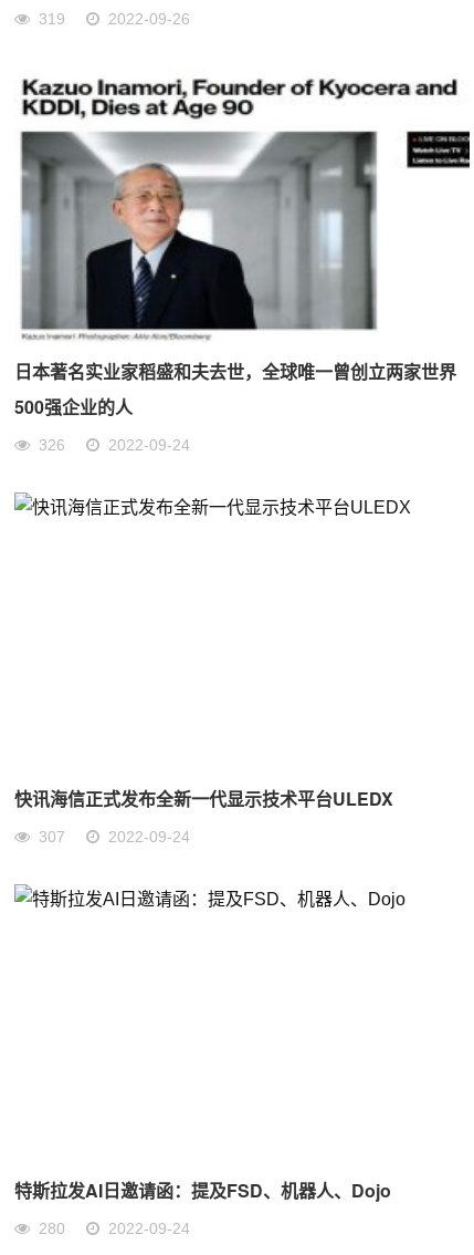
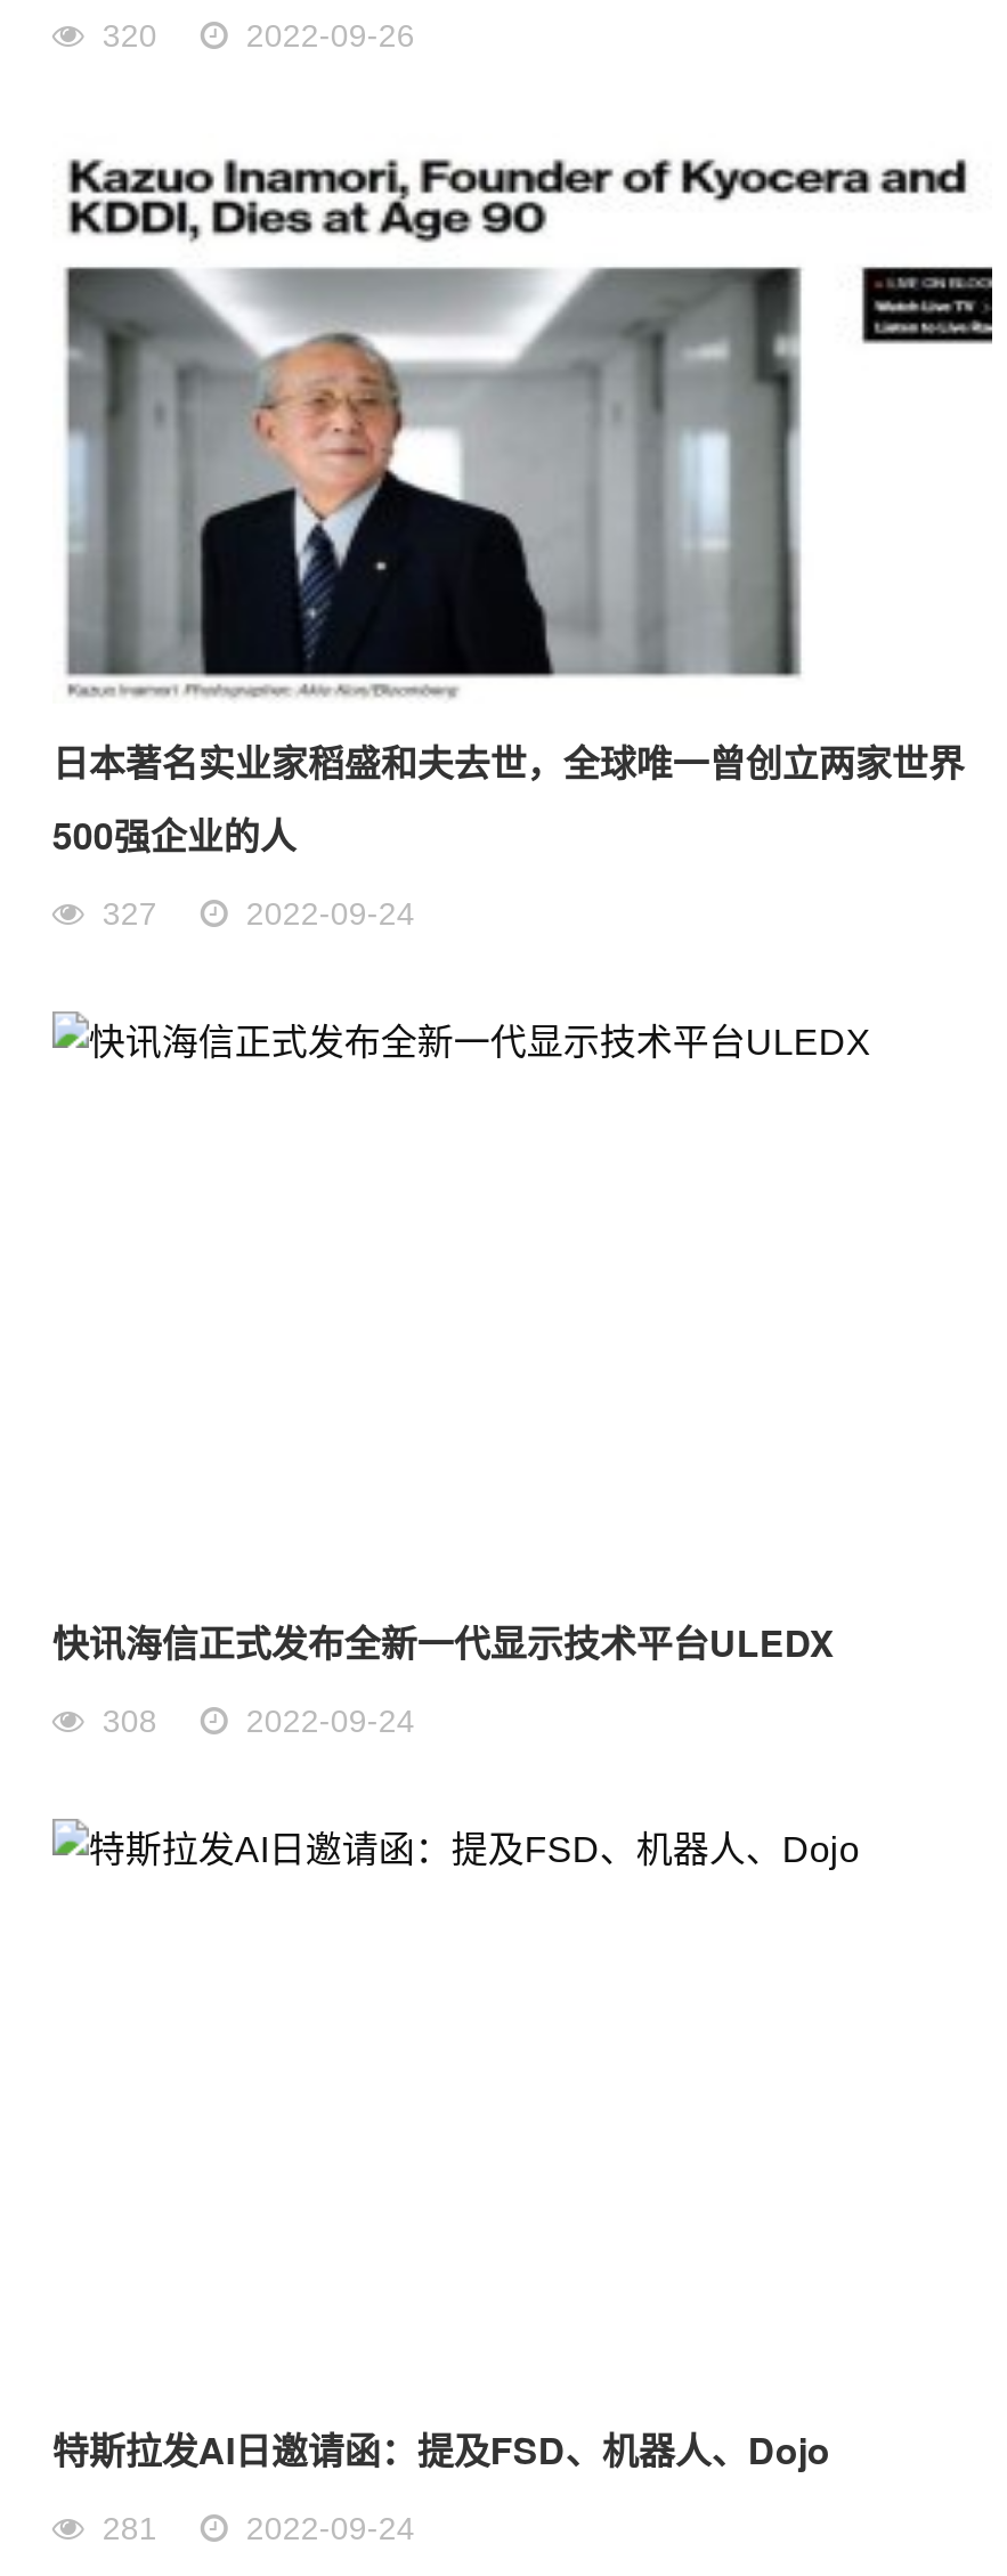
- 319
+ 320

- 326
+ 327

- 307
+ 308

- 280
+ 281
